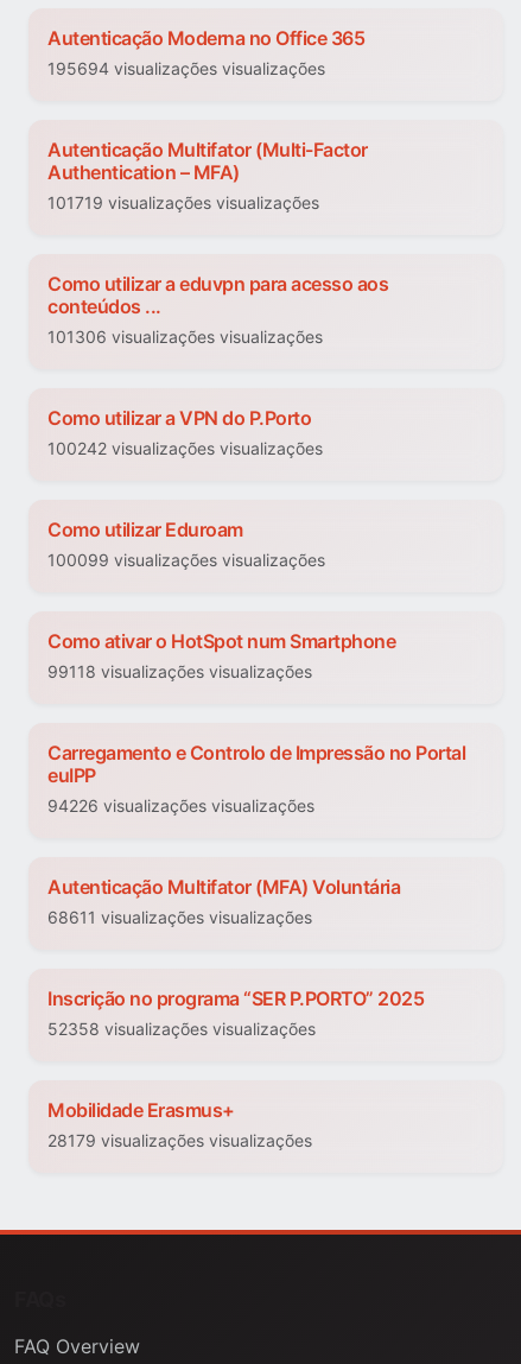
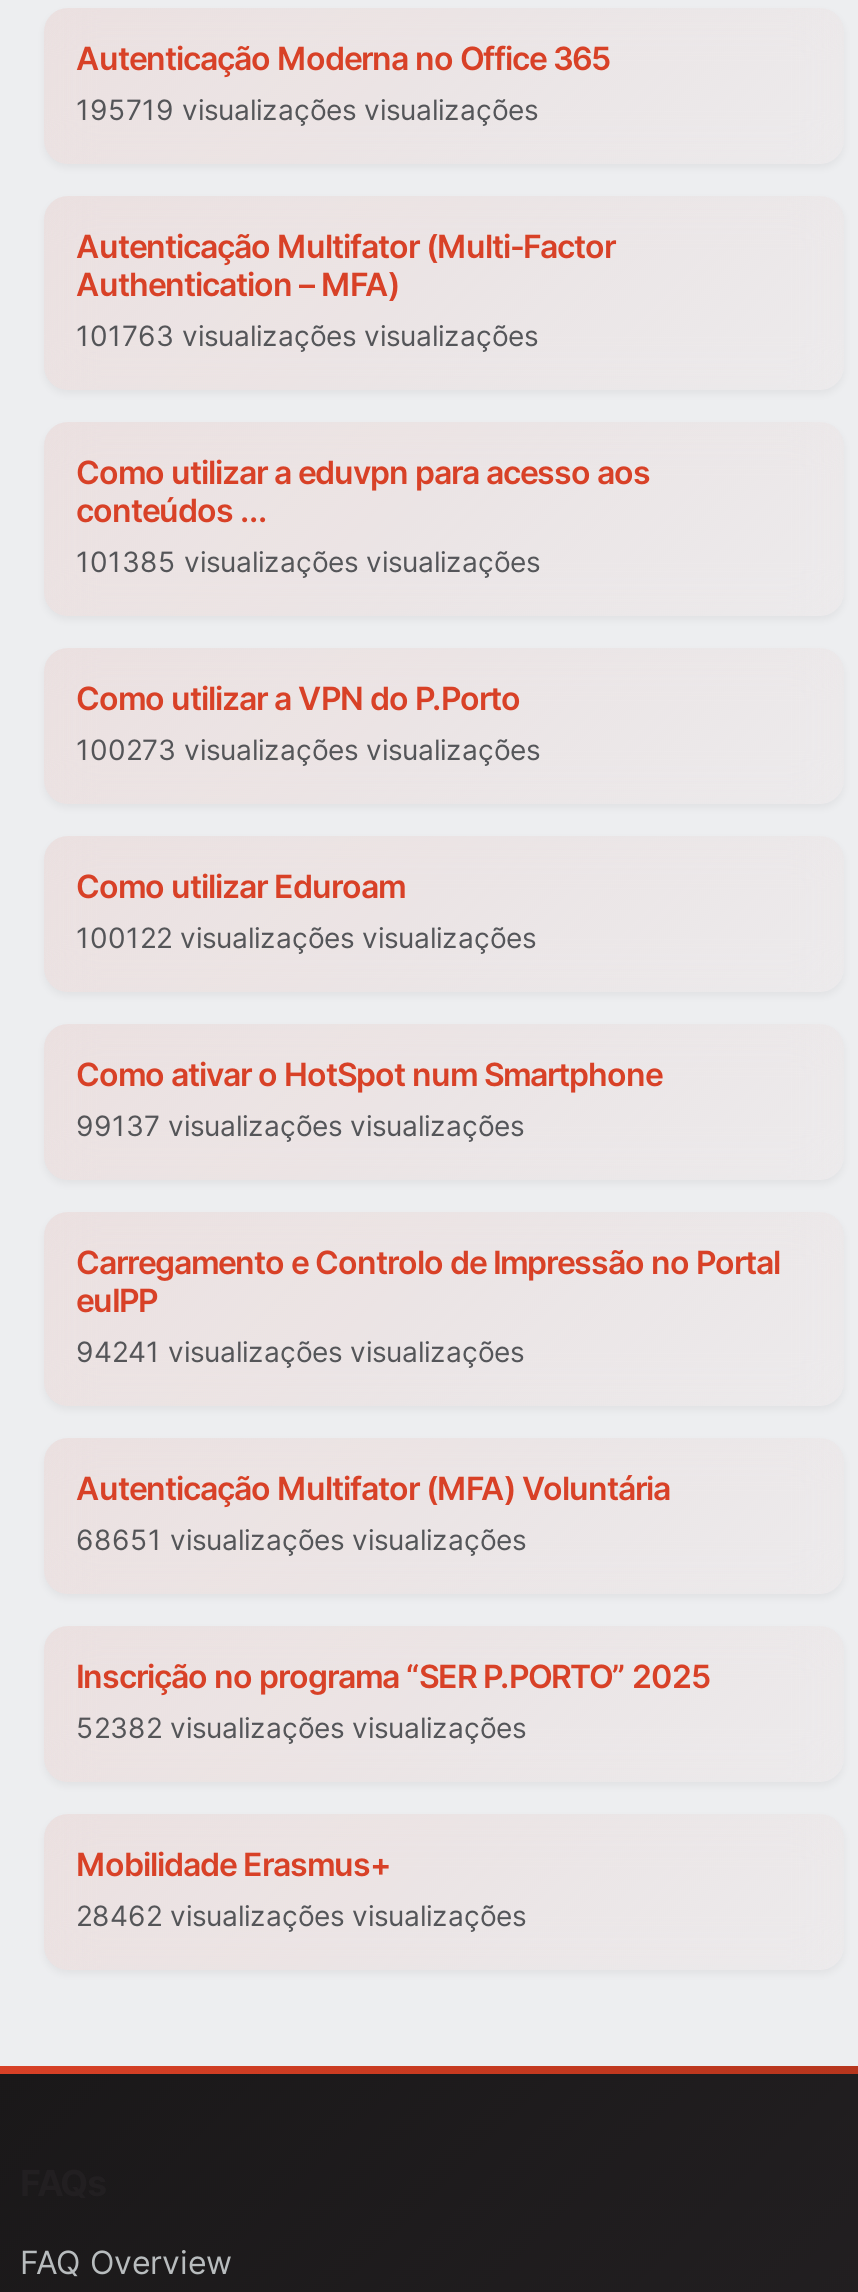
- 195694 visualizações visualizações
+ 195719 visualizações visualizações

- 101719 visualizações visualizações
+ 101763 visualizações visualizações

- 101306 visualizações visualizações
+ 101385 visualizações visualizações

- 100242 visualizações visualizações
+ 100273 visualizações visualizações

- 100099 visualizações visualizações
+ 100122 visualizações visualizações

- 99118 visualizações visualizações
+ 99137 visualizações visualizações

- 94226 visualizações visualizações
+ 94241 visualizações visualizações

- 68611 visualizações visualizações
+ 68651 visualizações visualizações

- 52358 visualizações visualizações
+ 52382 visualizações visualizações

- 28179 visualizações visualizações
+ 28462 visualizações visualizações
